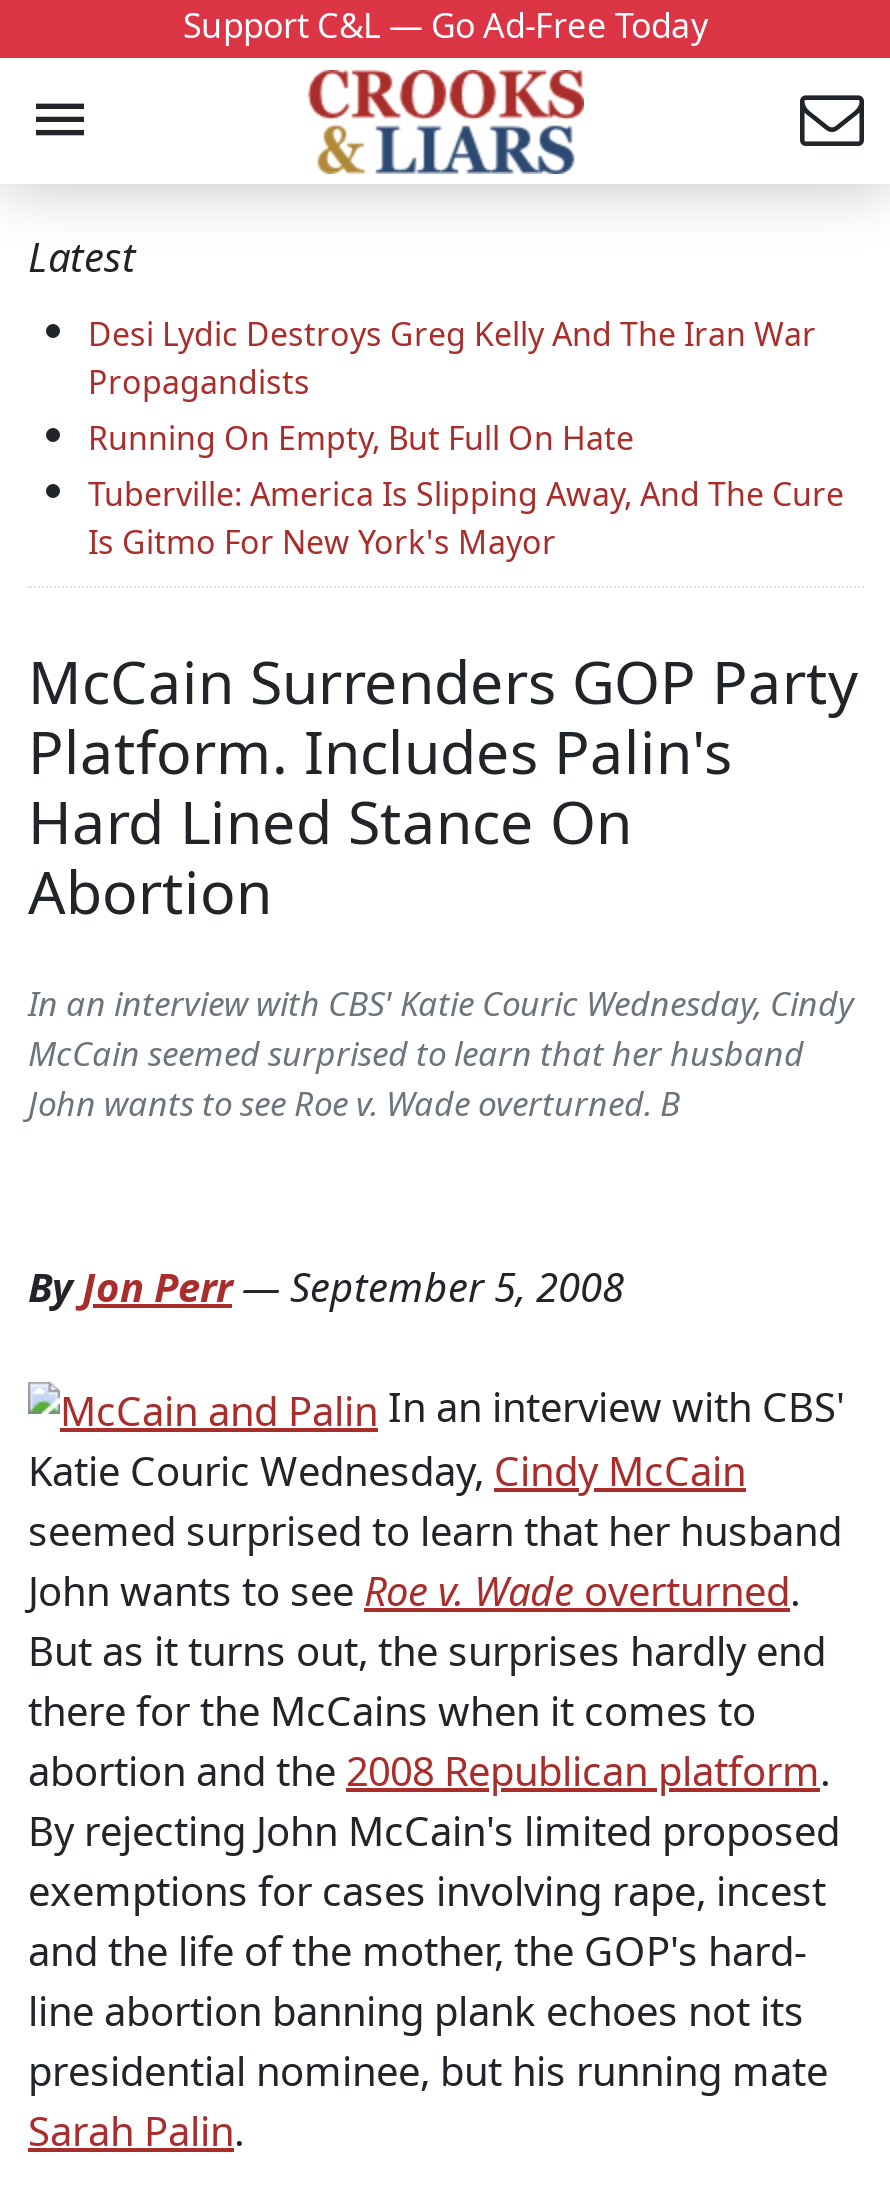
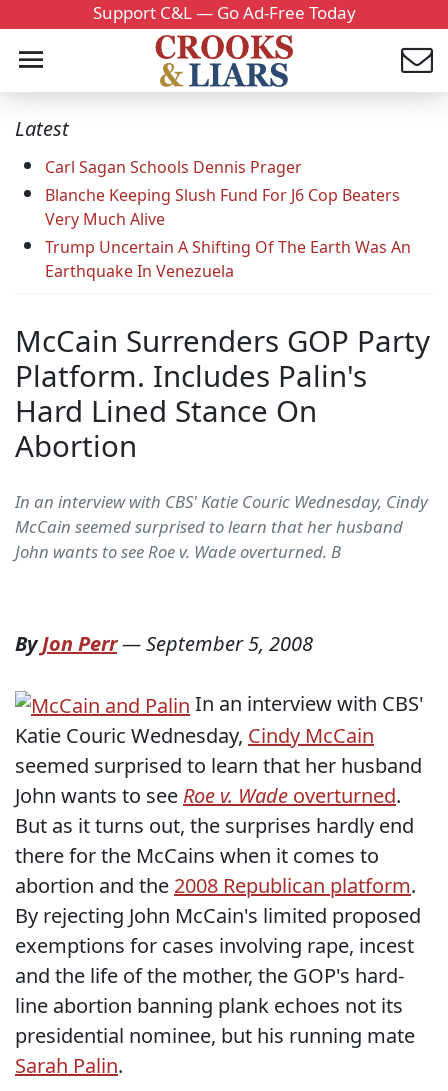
- Desi Lydic Destroys Greg Kelly And The Iran War
- Propagandists
- Running On Empty, But Full On Hate
- Tuberville: America Is Slipping Away, And The Cure
- Is Gitmo For New York's Mayor
+ Carl Sagan Schools Dennis Prager
+ Blanche Keeping Slush Fund For J6 Cop Beaters
+ Very Much Alive
+ Trump Uncertain A Shifting Of The Earth Was An
+ Earthquake In Venezuela
